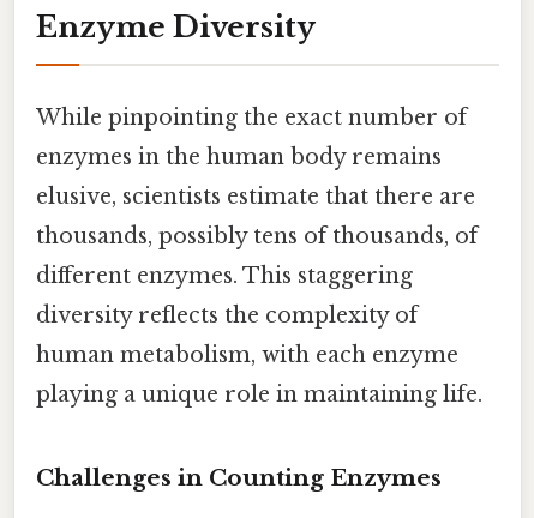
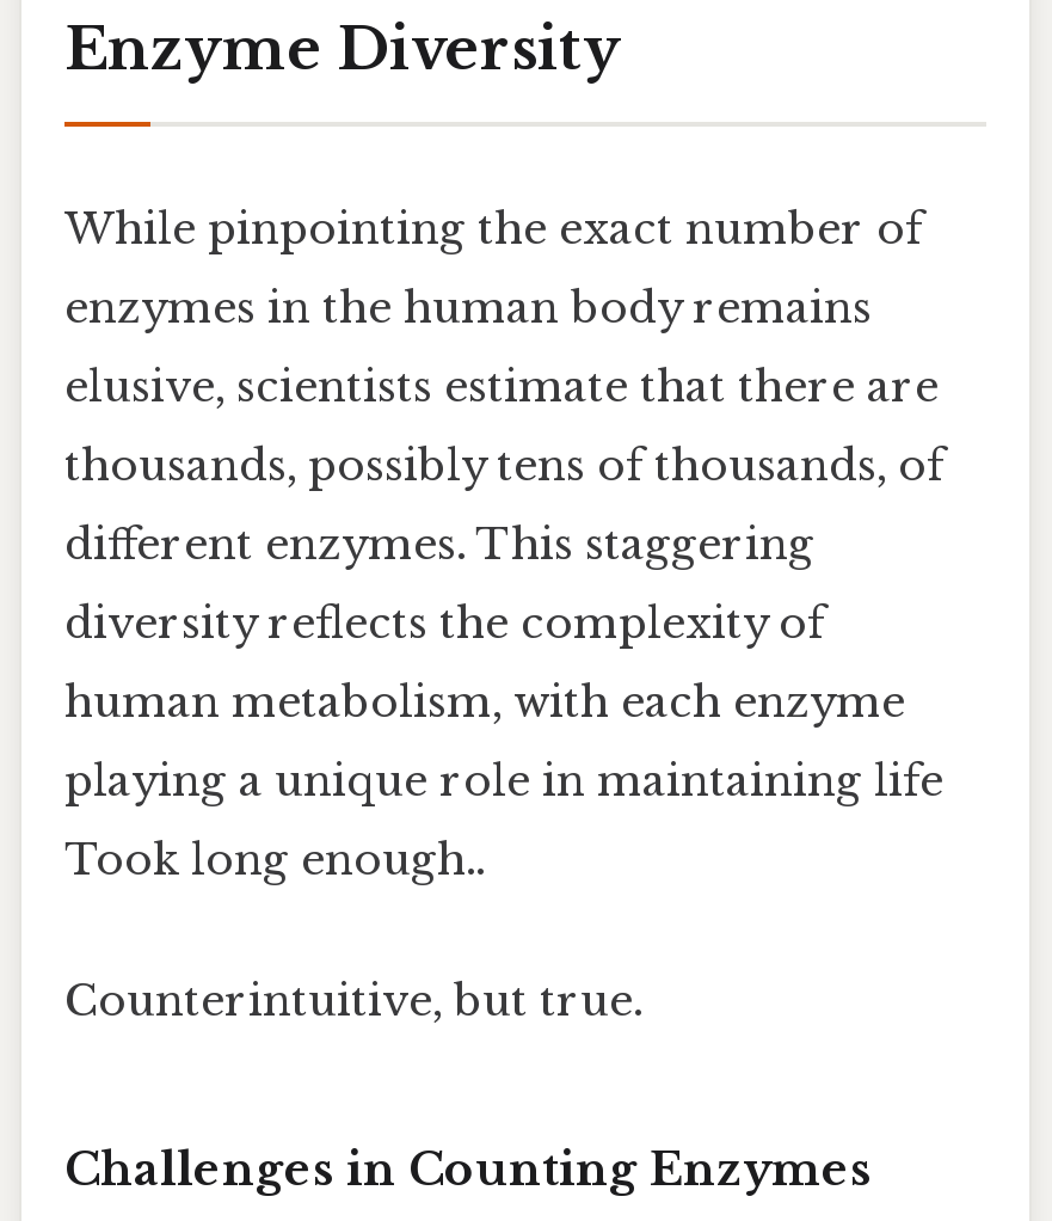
- playing a unique role in maintaining life.
+ playing a unique role in maintaining life
+ Took long enough..
+ Counterintuitive, but true.
